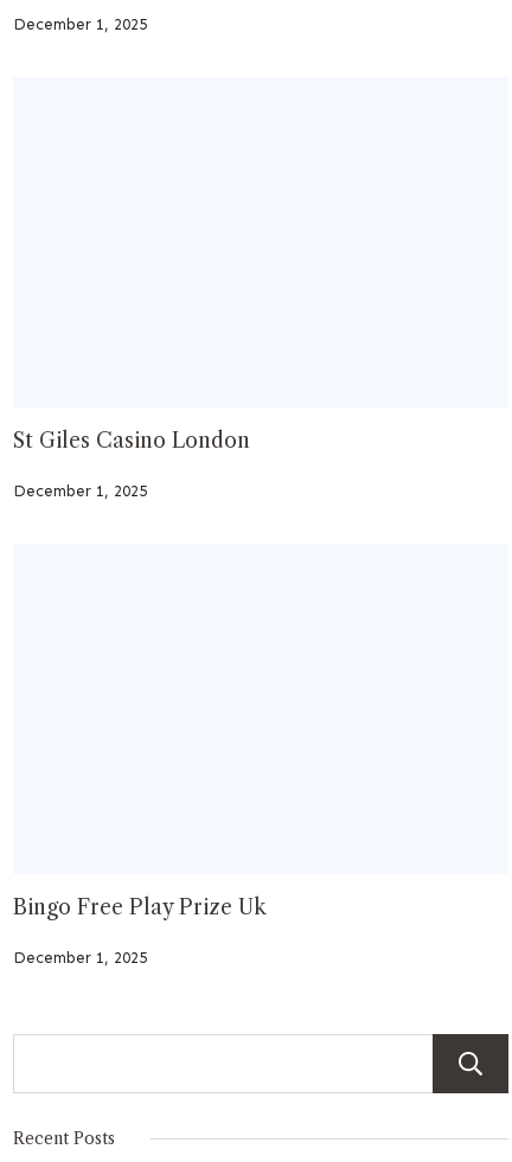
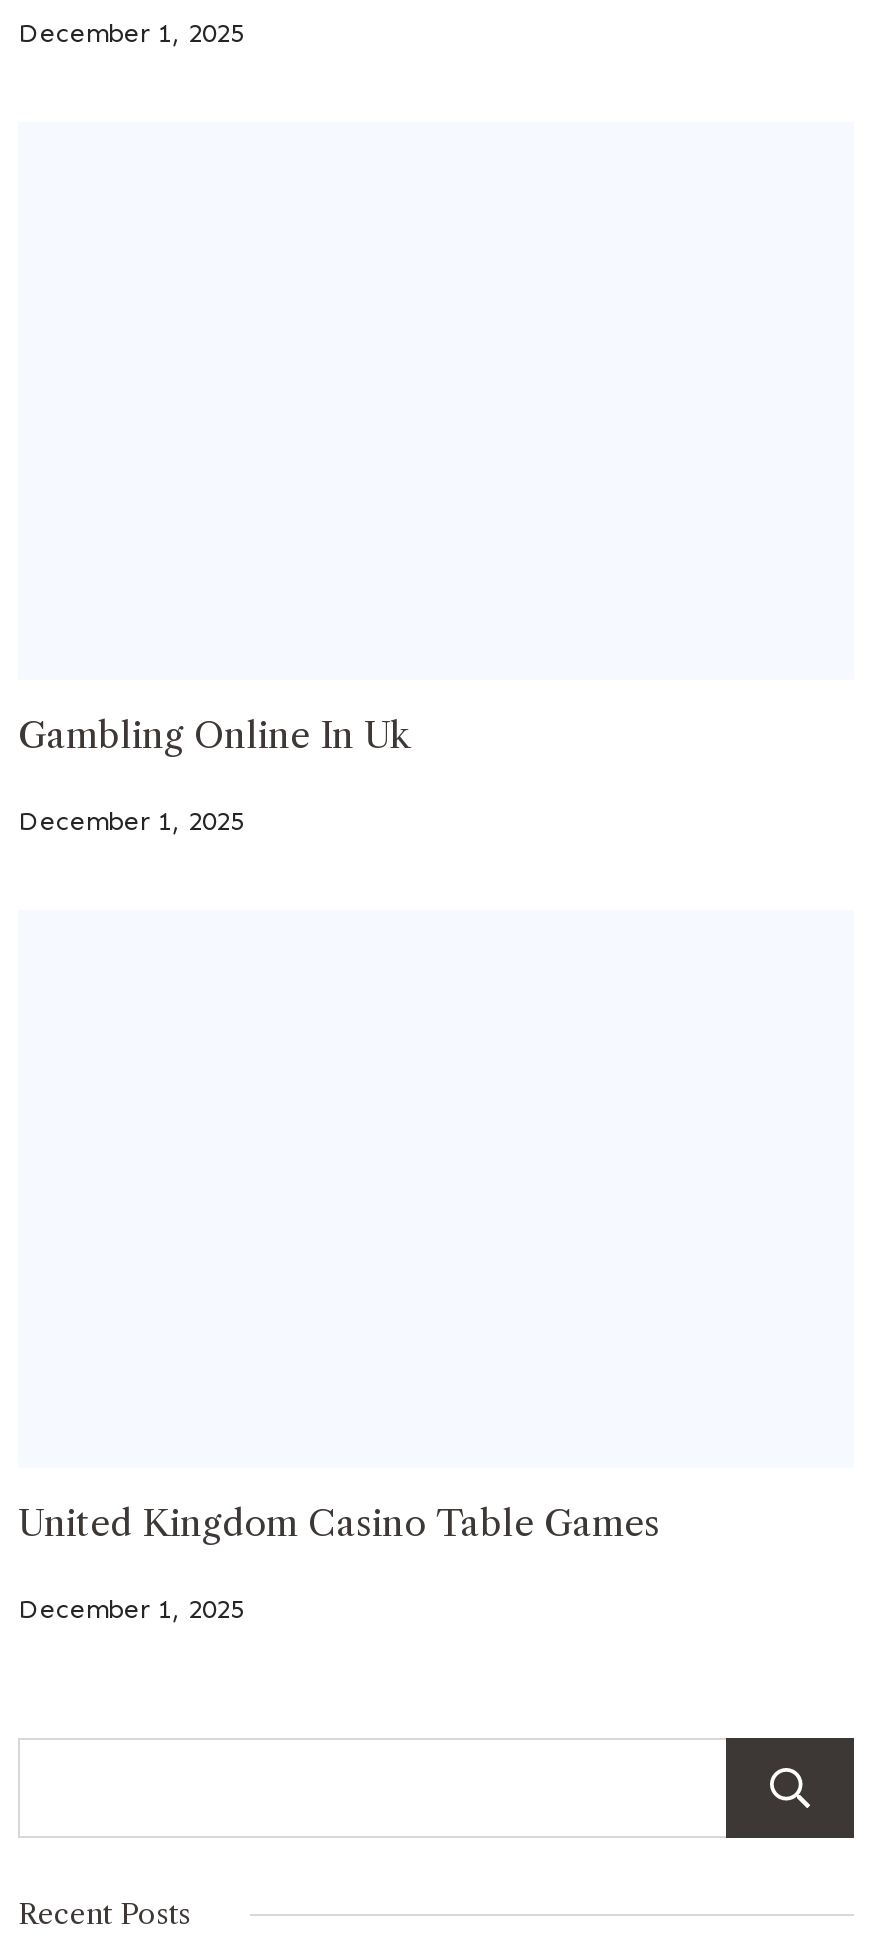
- St Giles Casino London
+ Gambling Online In Uk

- Bingo Free Play Prize Uk
+ United Kingdom Casino Table Games
